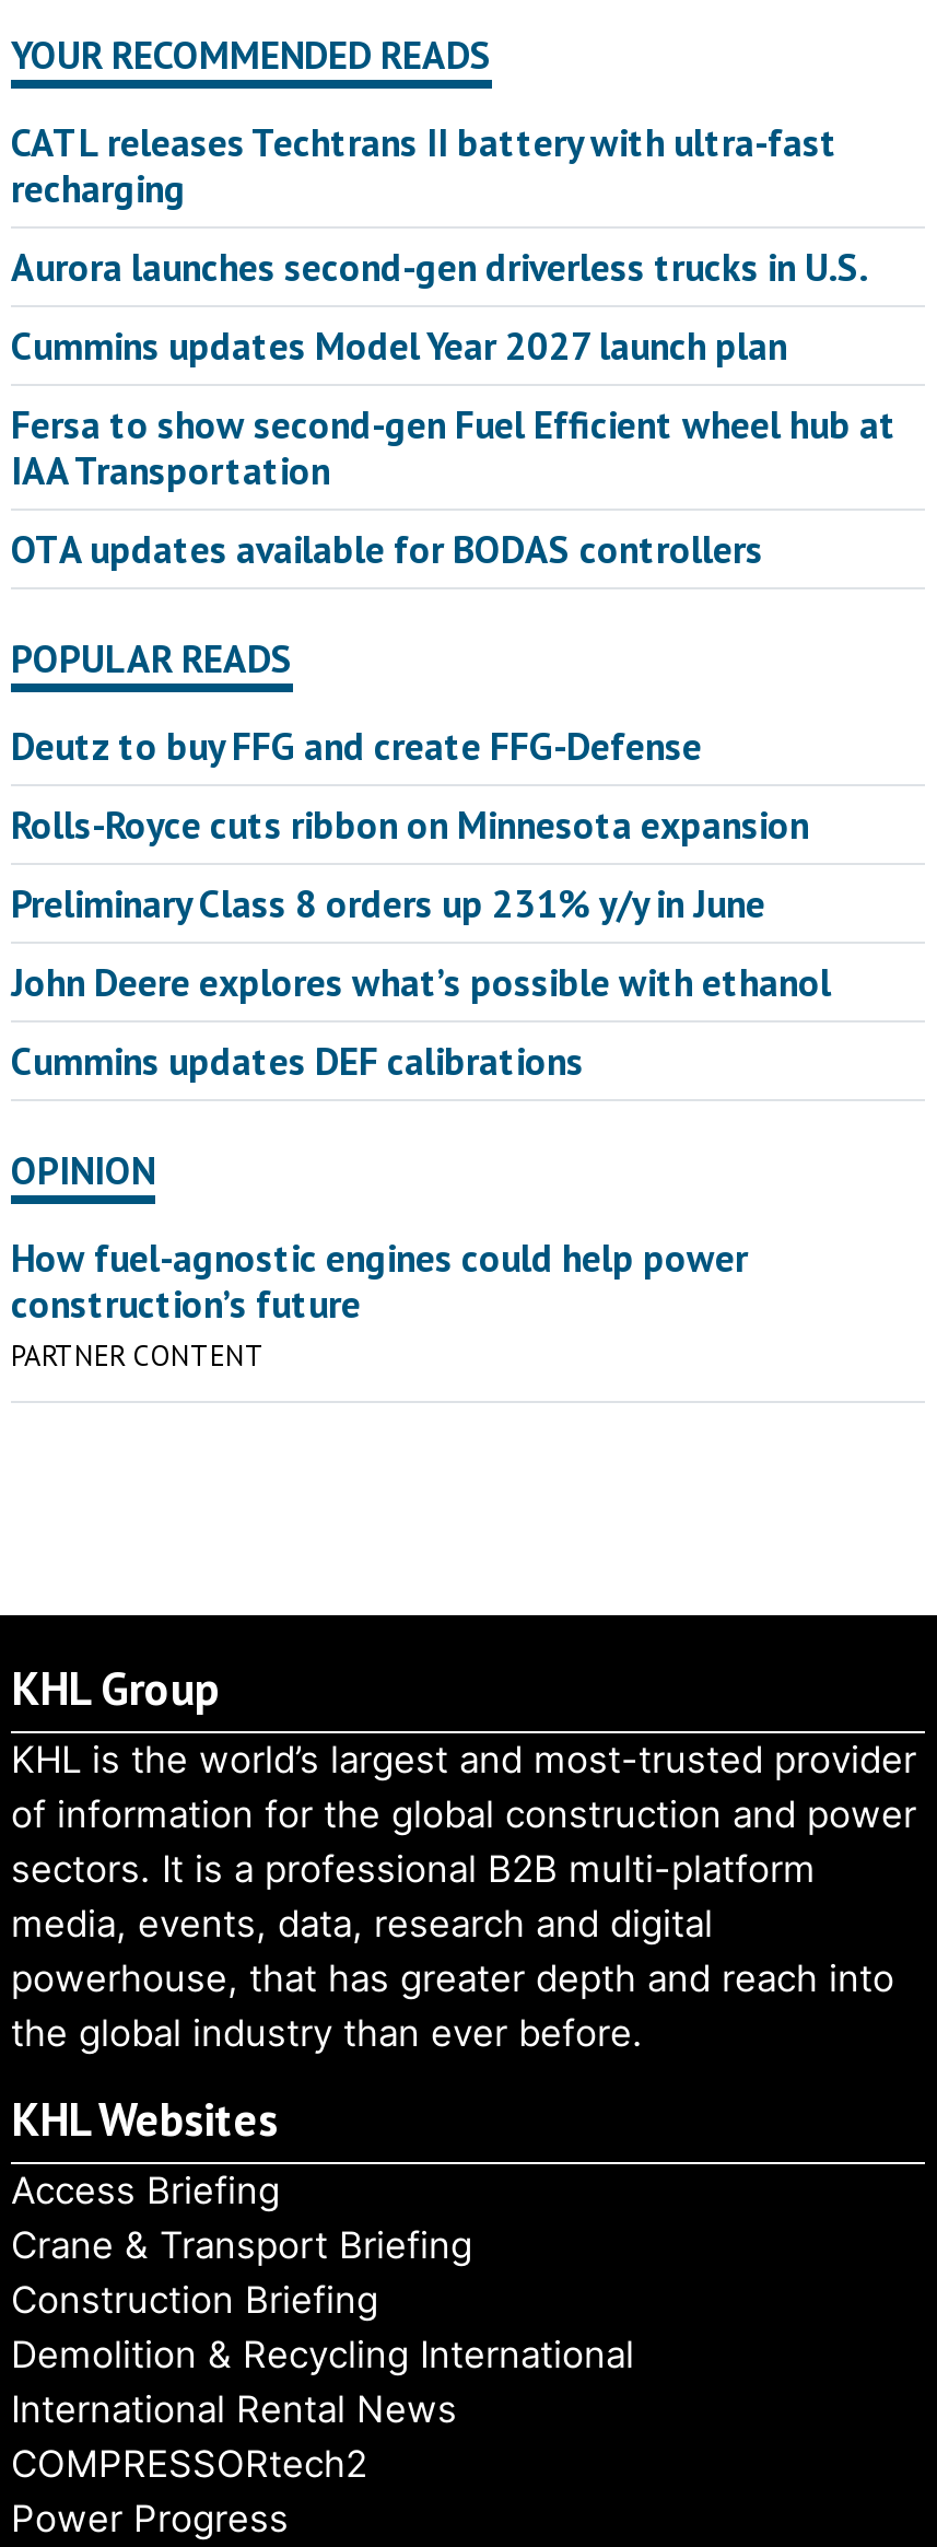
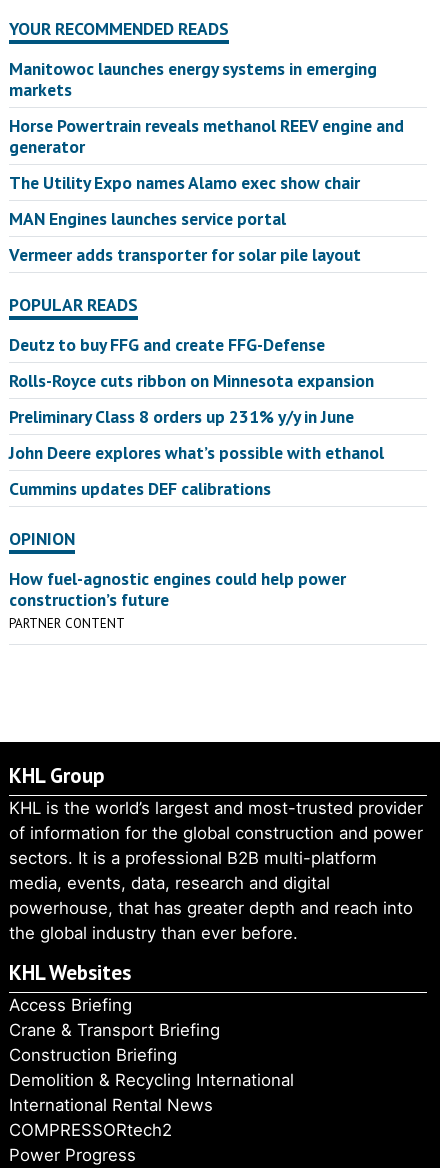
- CATL releases Techtrans II battery with ultra-fast
- recharging
+ Manitowoc launches energy systems in emerging
+ markets

- Aurora launches second-gen driverless trucks in U.S.
+ Horse Powertrain reveals methanol REEV engine and
+ generator

- Cummins updates Model Year 2027 launch plan
+ The Utility Expo names Alamo exec show chair

- Fersa to show second-gen Fuel Efficient wheel hub at
- IAA Transportation
+ MAN Engines launches service portal

- OTA updates available for BODAS controllers
+ Vermeer adds transporter for solar pile layout
